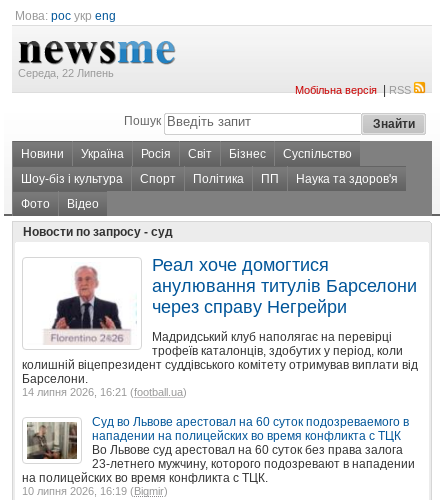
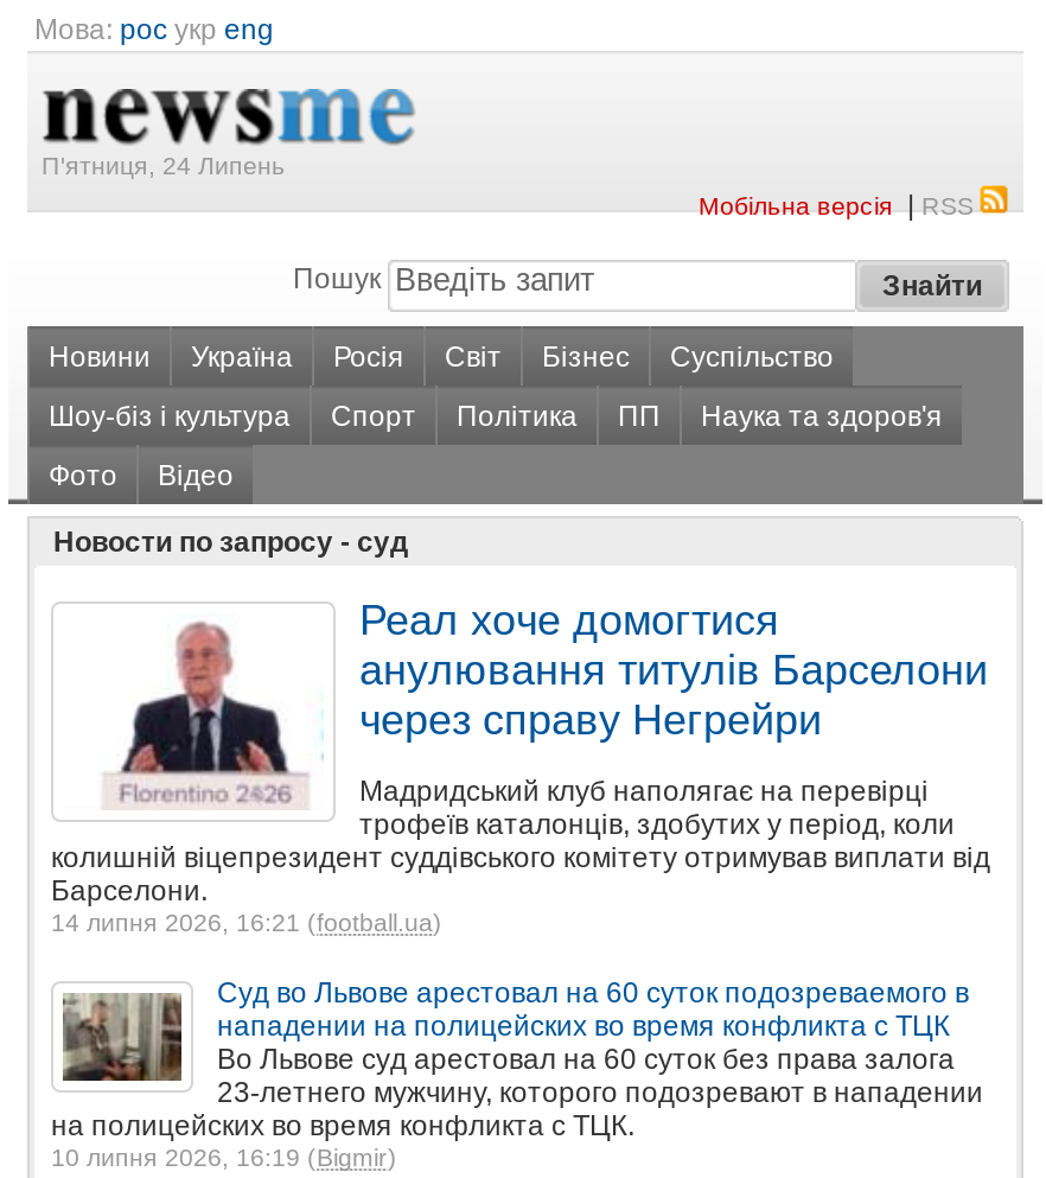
- Середа, 22 Липень
+ П'ятниця, 24 Липень
